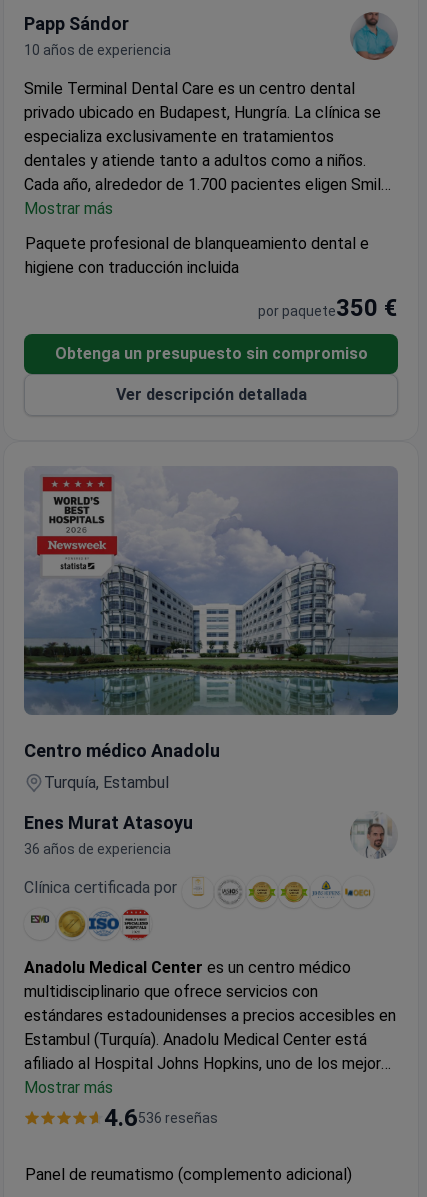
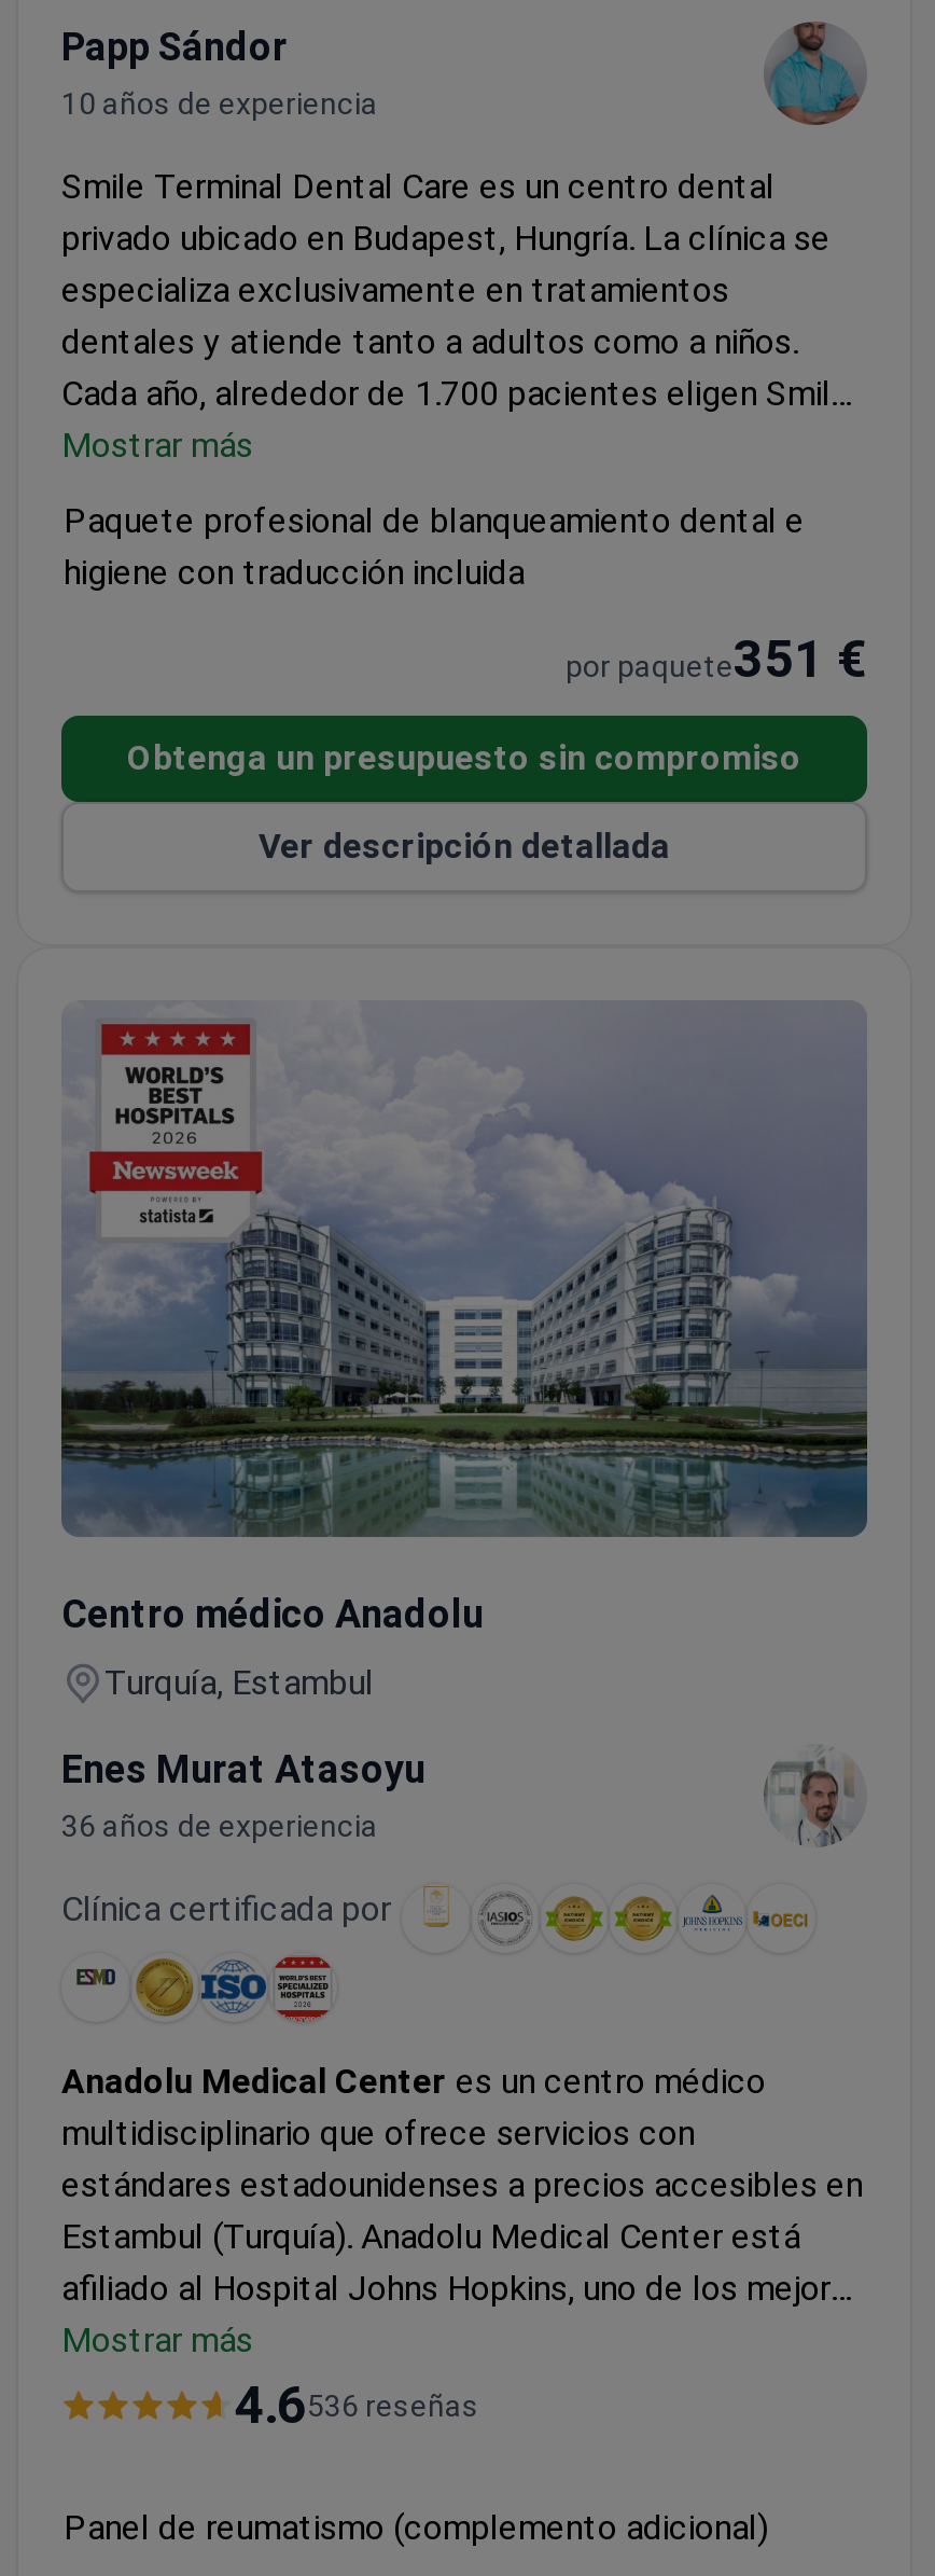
- por paquete350 €
+ por paquete351 €
